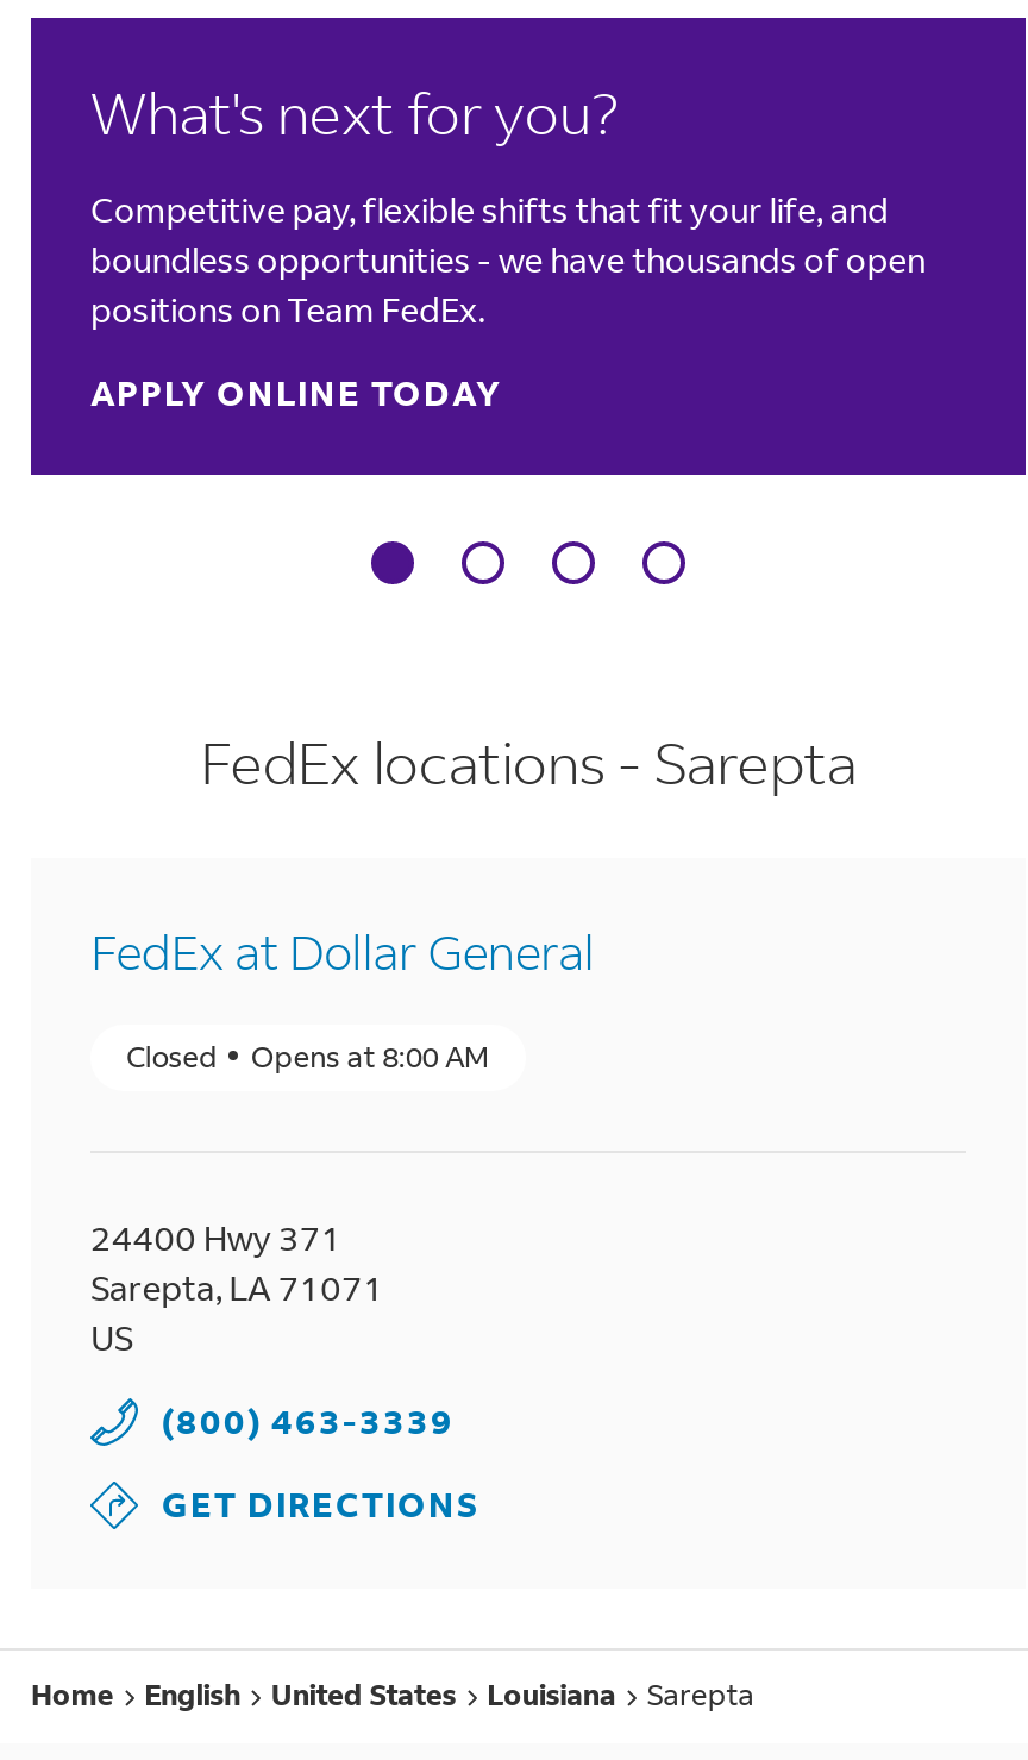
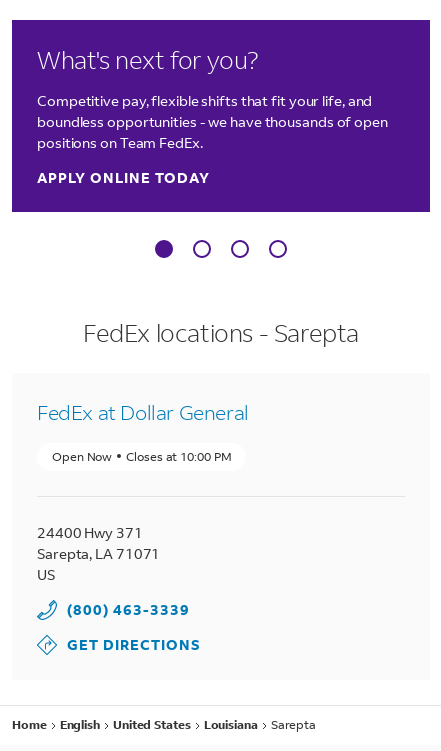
- Closed
- Opens at 8:00 AM
+ Open Now
+ Closes at 10:00 PM
